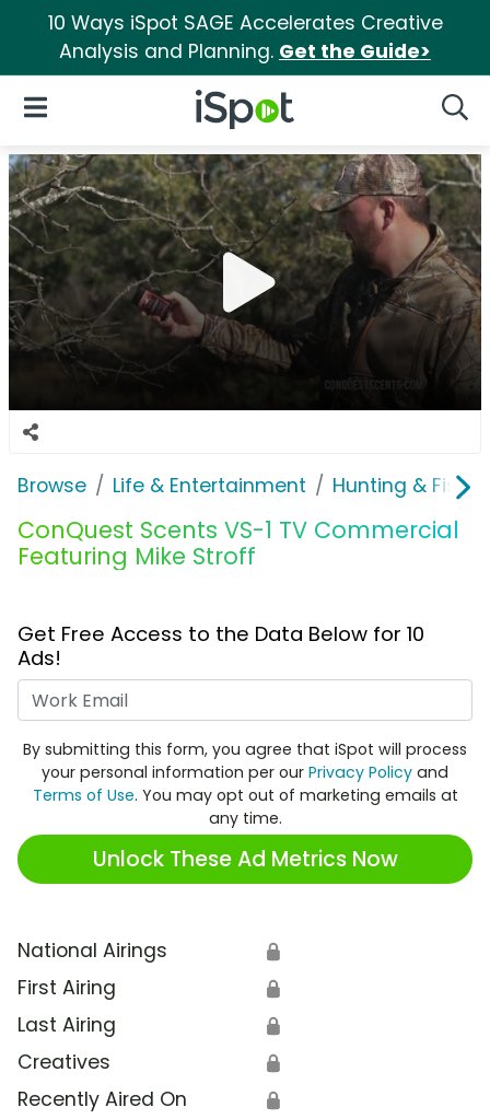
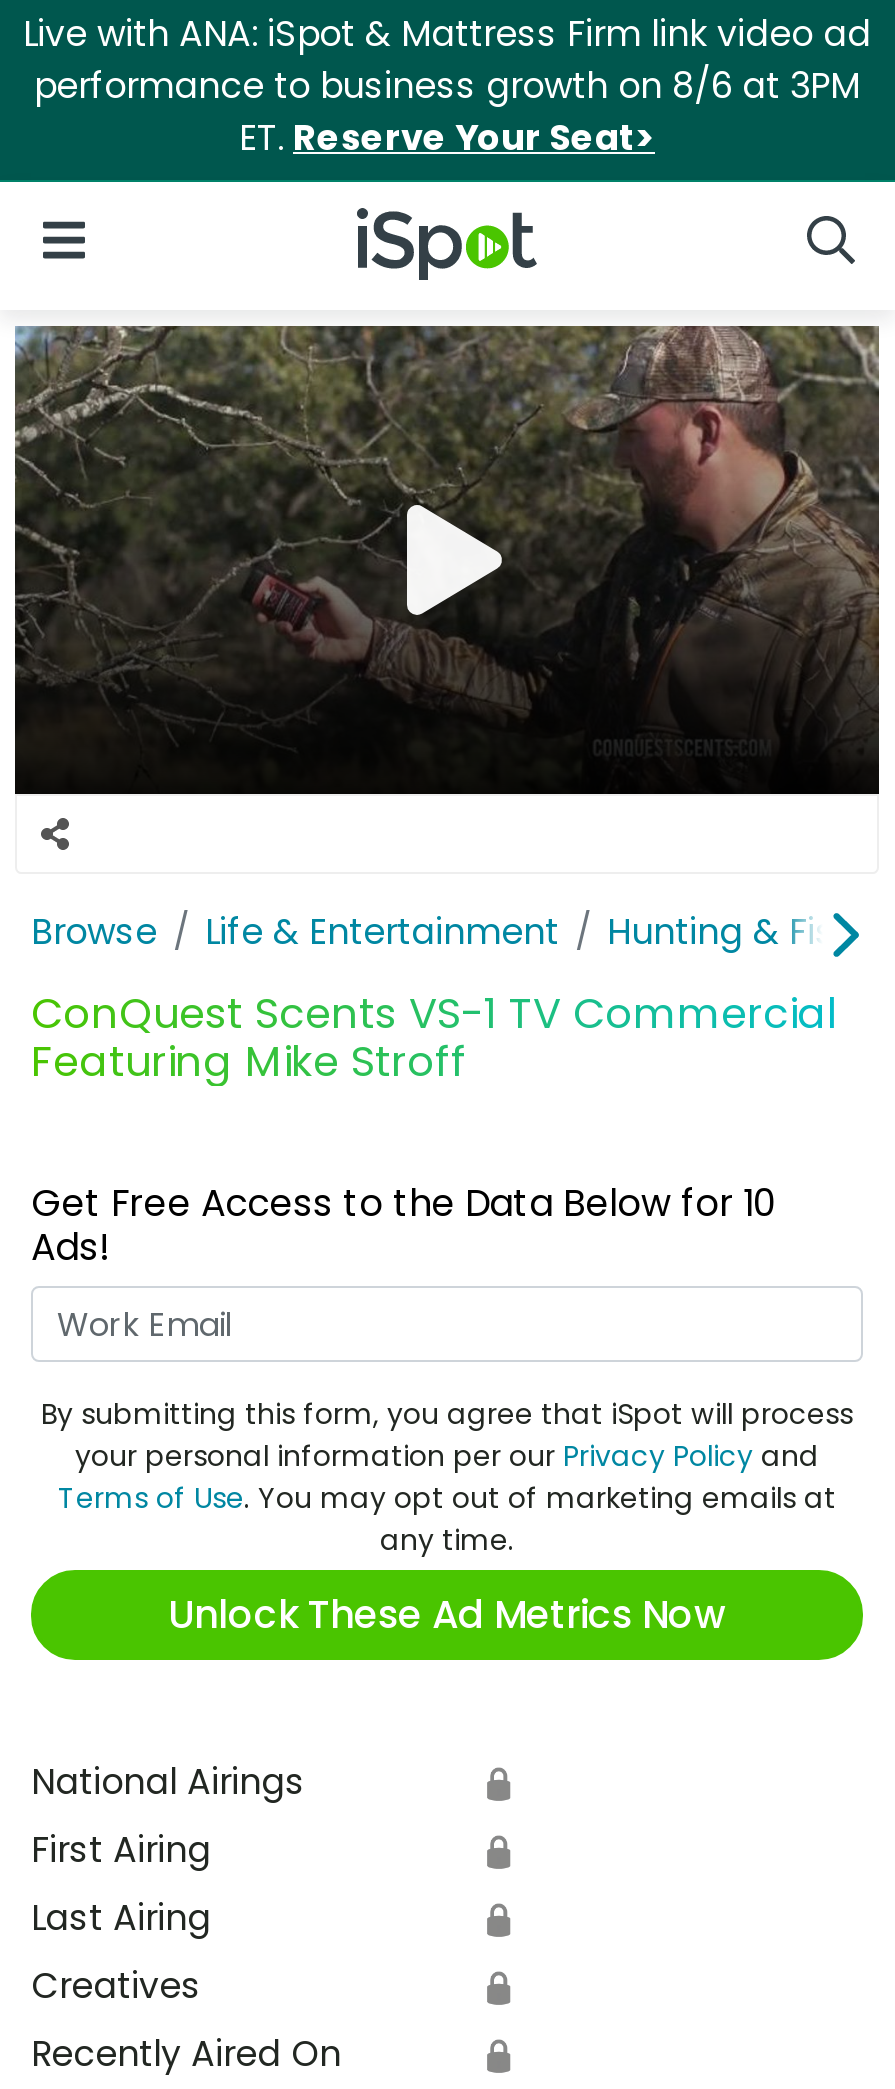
- 10 Ways iSpot SAGE Accelerates Creative
- Analysis and Planning. Get the Guide>
+ Live with ANA: iSpot & Mattress Firm link video ad
+ performance to business growth on 8/6 at 3PM
+ ET. Reserve Your Seat>
